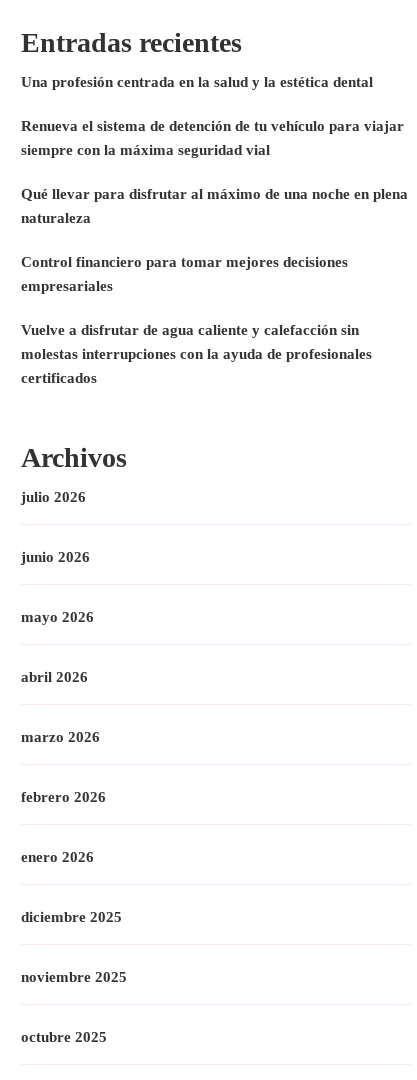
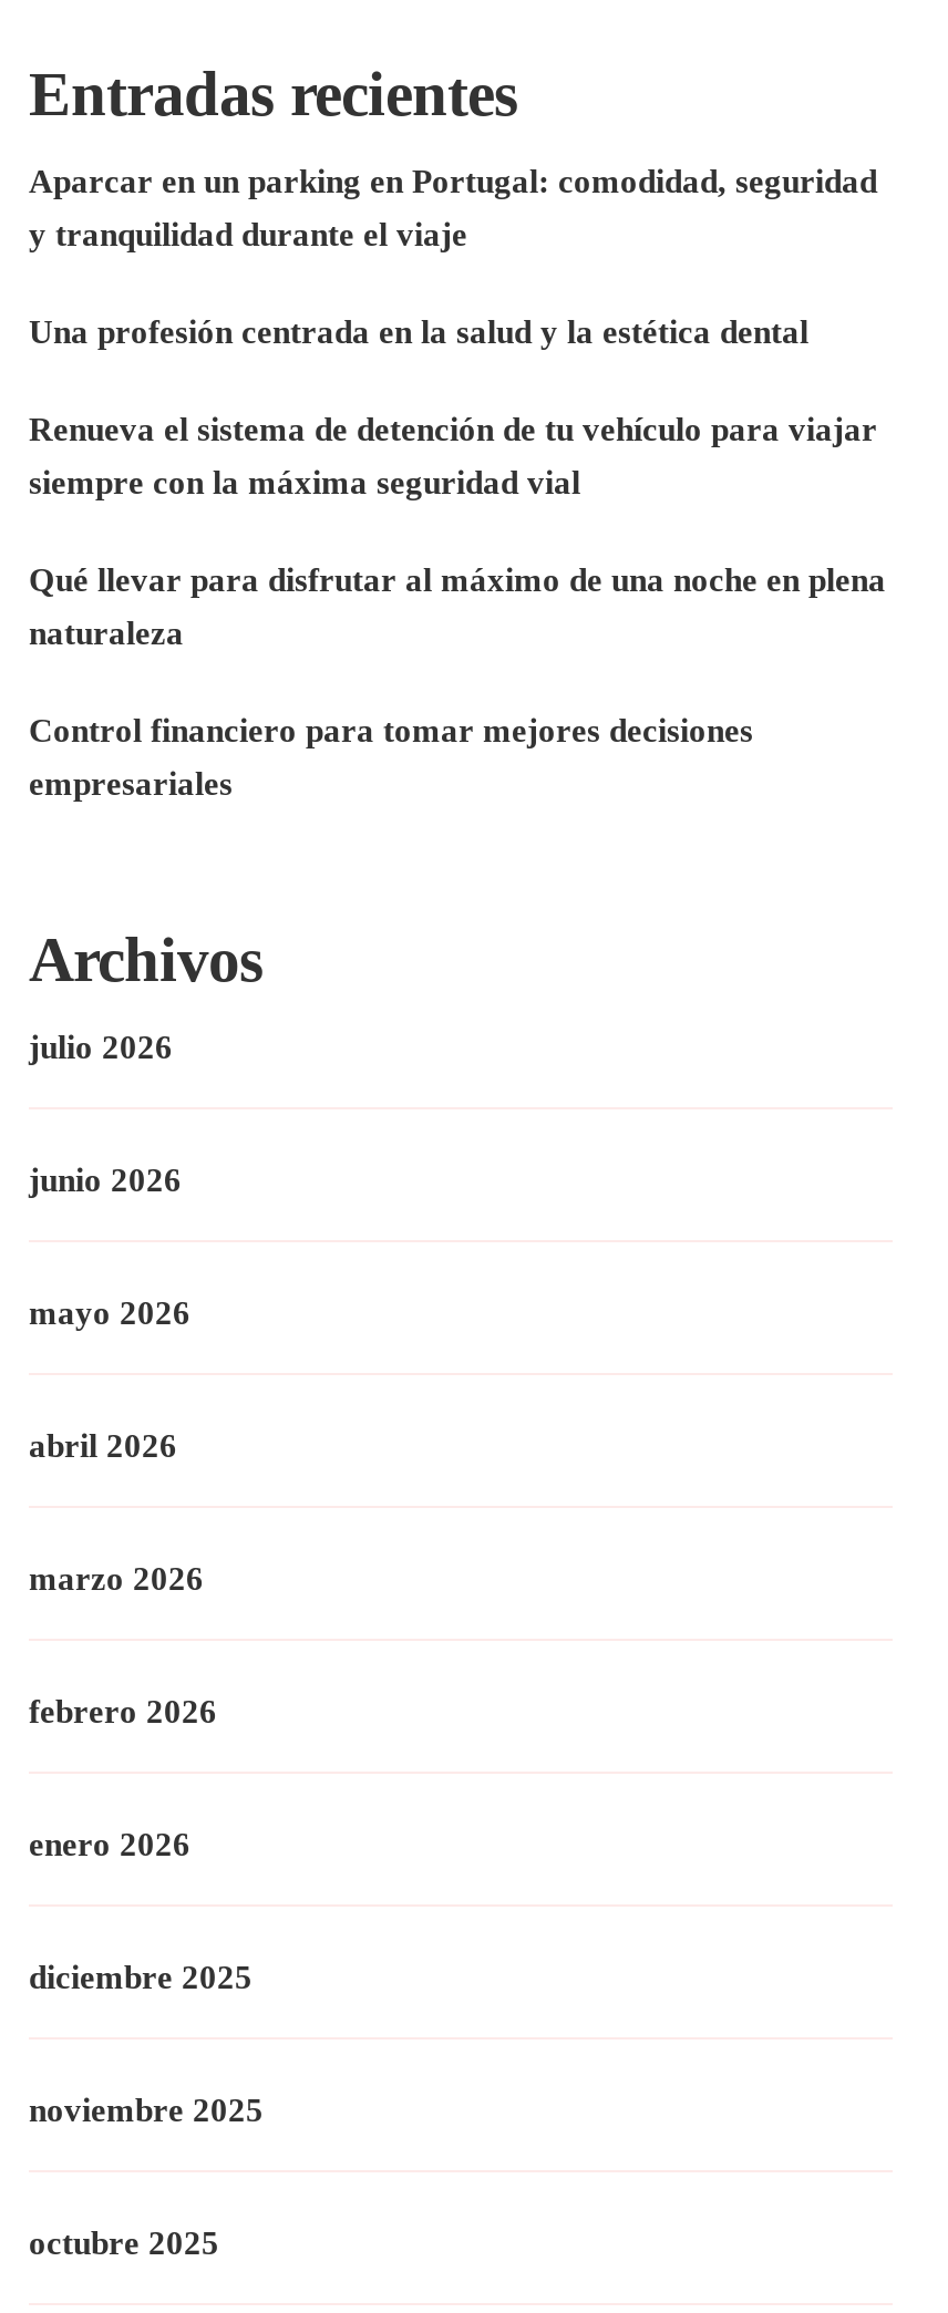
+ Aparcar en un parking en Portugal: comodidad, seguridad
+ y tranquilidad durante el viaje

moved down: Una profesión centrada en la salud y la estética dental | Renueva el sistema de detención de tu vehículo para viajar | siempre con la máxima seguridad vial | Qué llevar para disfrutar al máximo de una noche en plena | naturaleza | Control financiero para tomar mejores decisiones | empresariales

- Vuelve a disfrutar de agua caliente y calefacción sin
- molestas interrupciones con la ayuda de profesionales
- certificados
